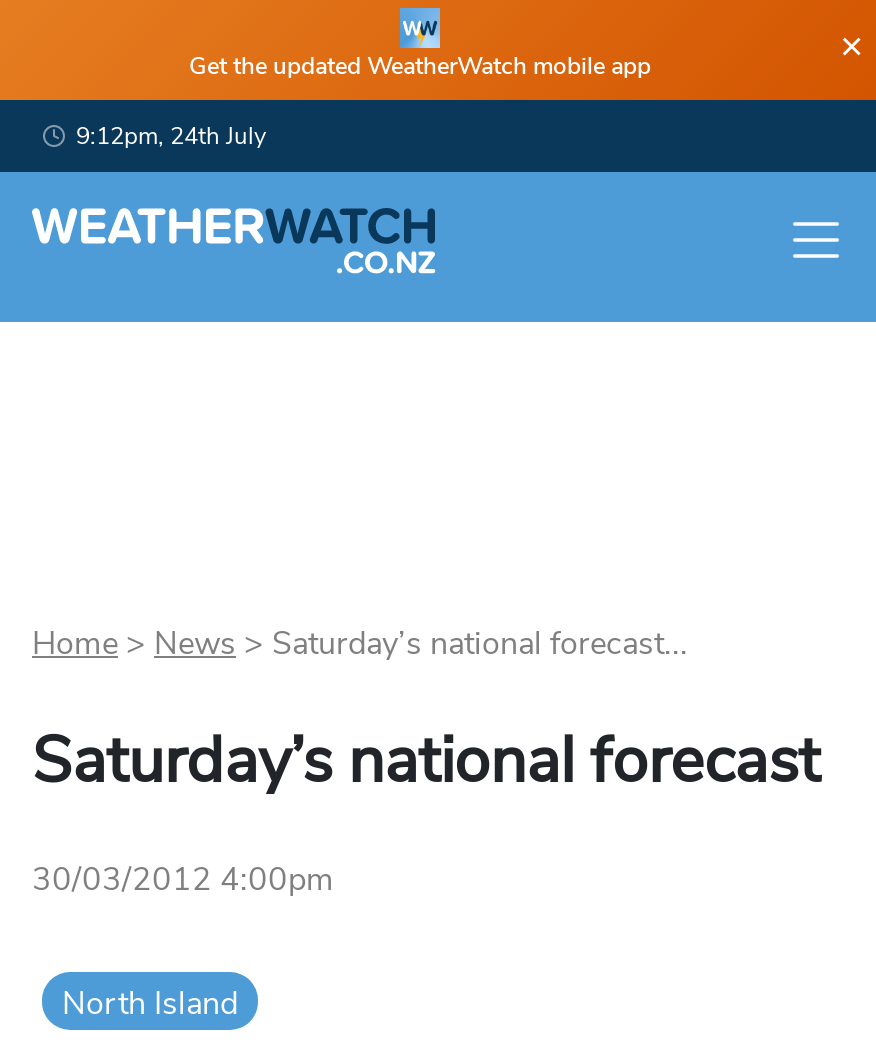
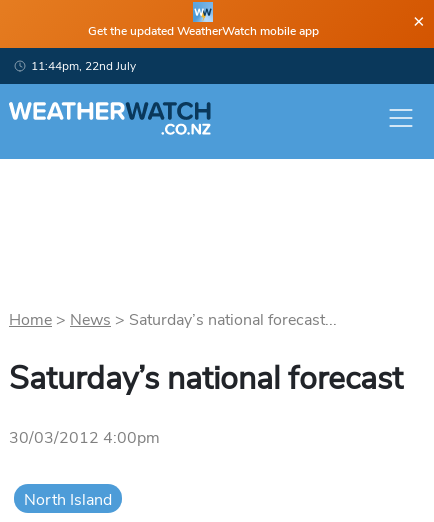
- 9:12pm, 24th July
+ 11:44pm, 22nd July
